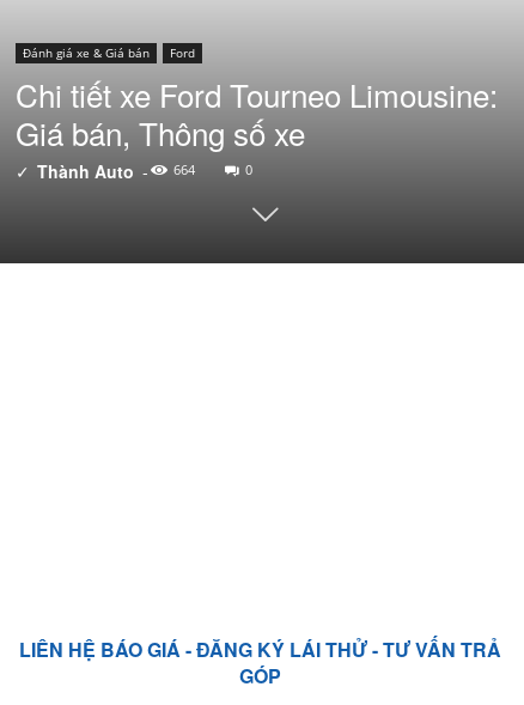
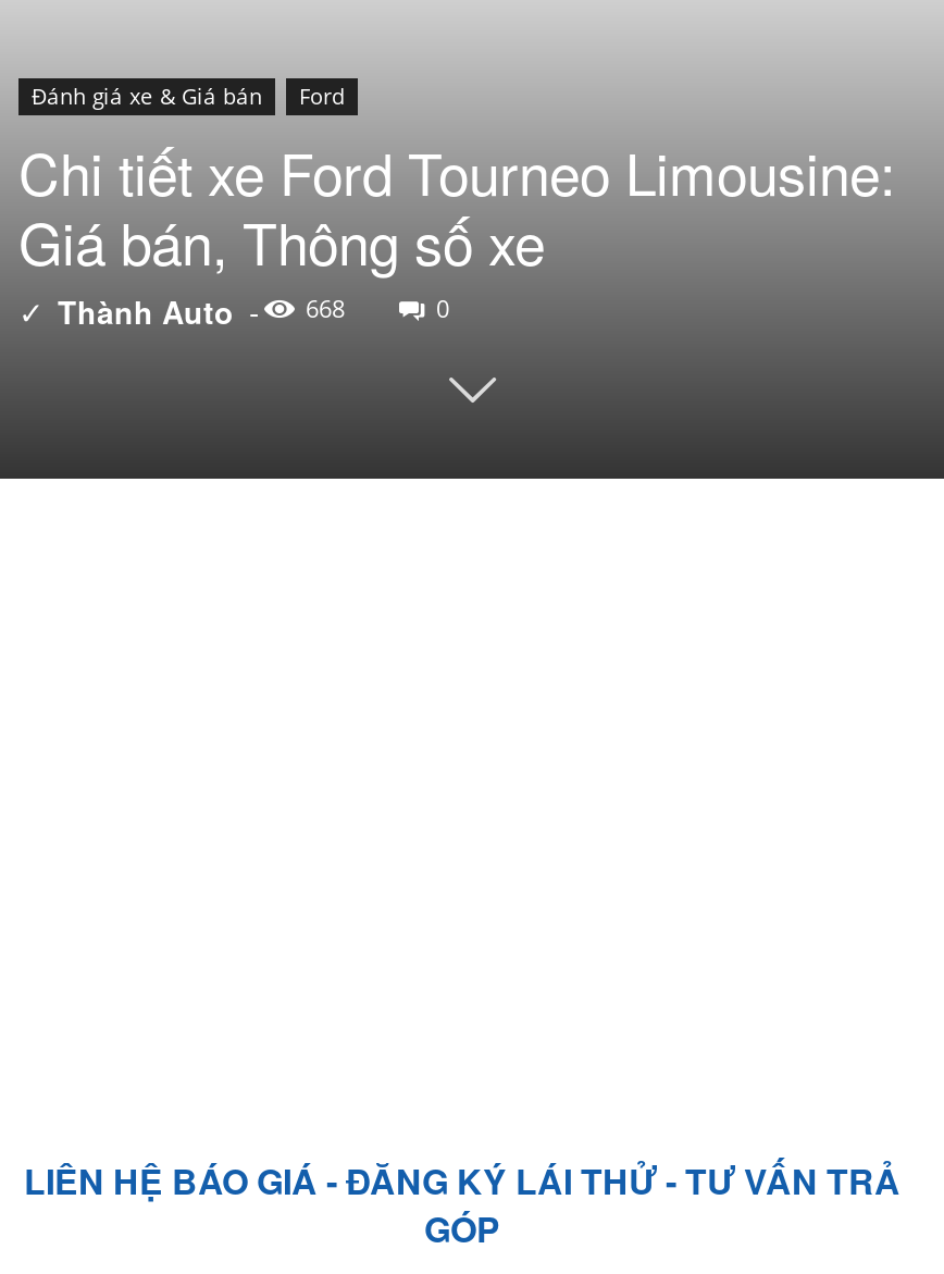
- 664
+ 668
